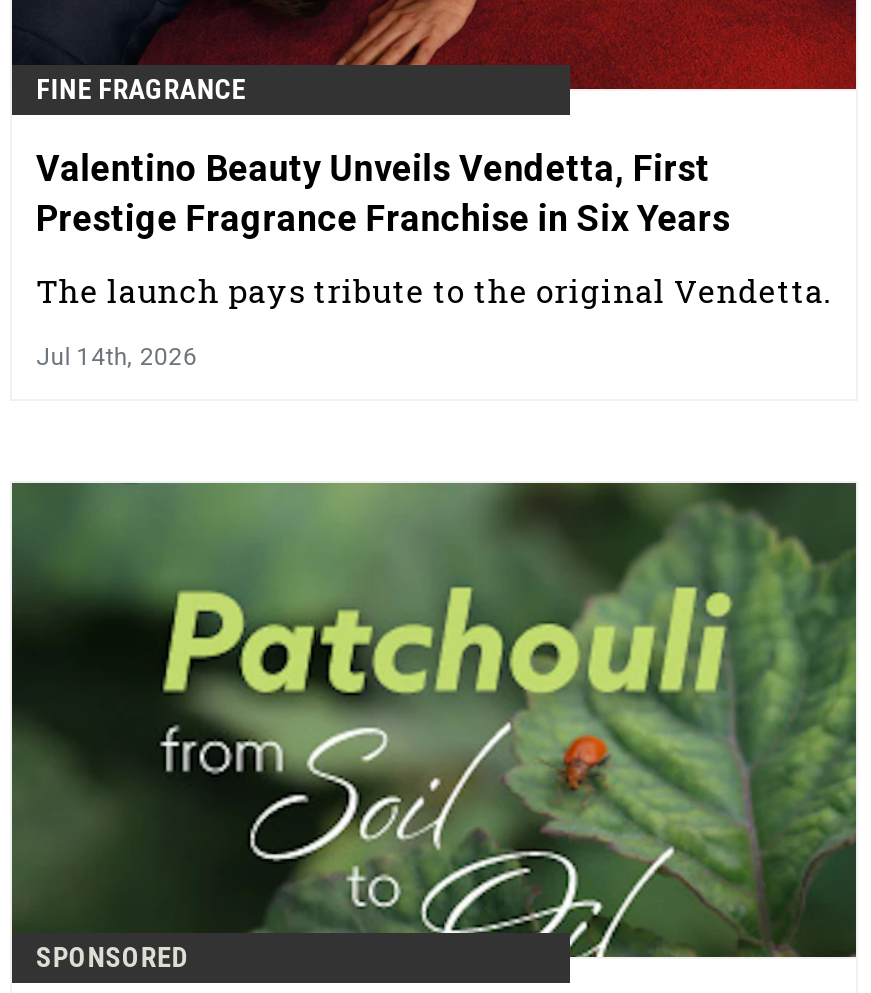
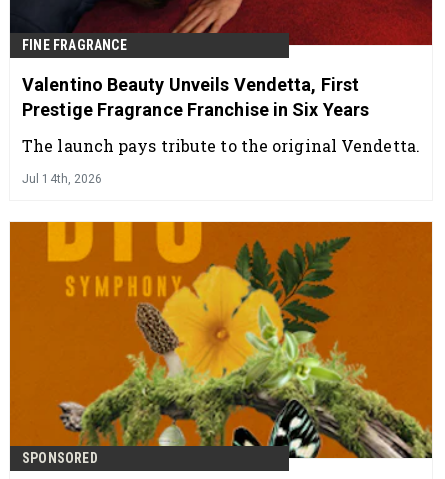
- [image]
+ [image]
